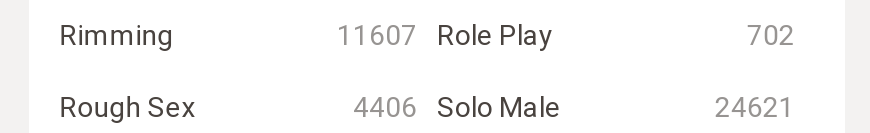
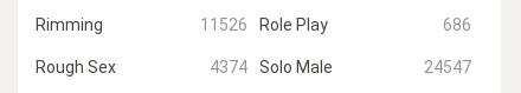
- 11607 Role Play
+ 11526 Role Play

- 702
+ 686

- 4406 Solo Male
+ 4374 Solo Male

- 24621
+ 24547
